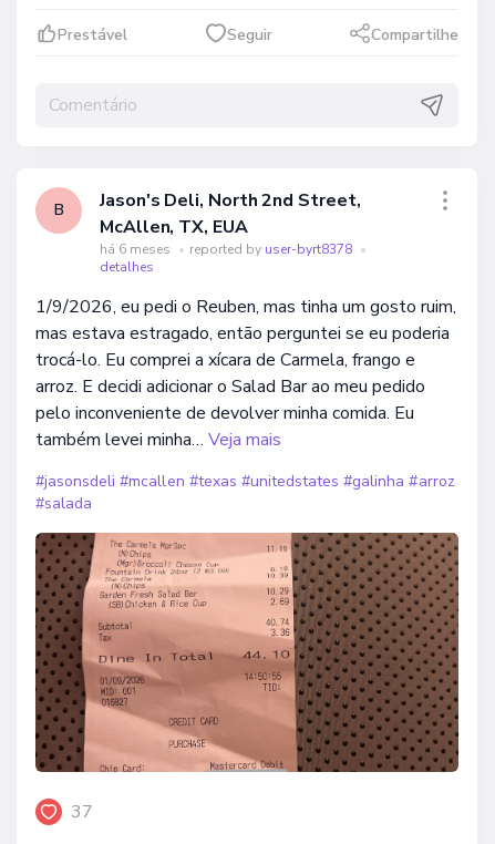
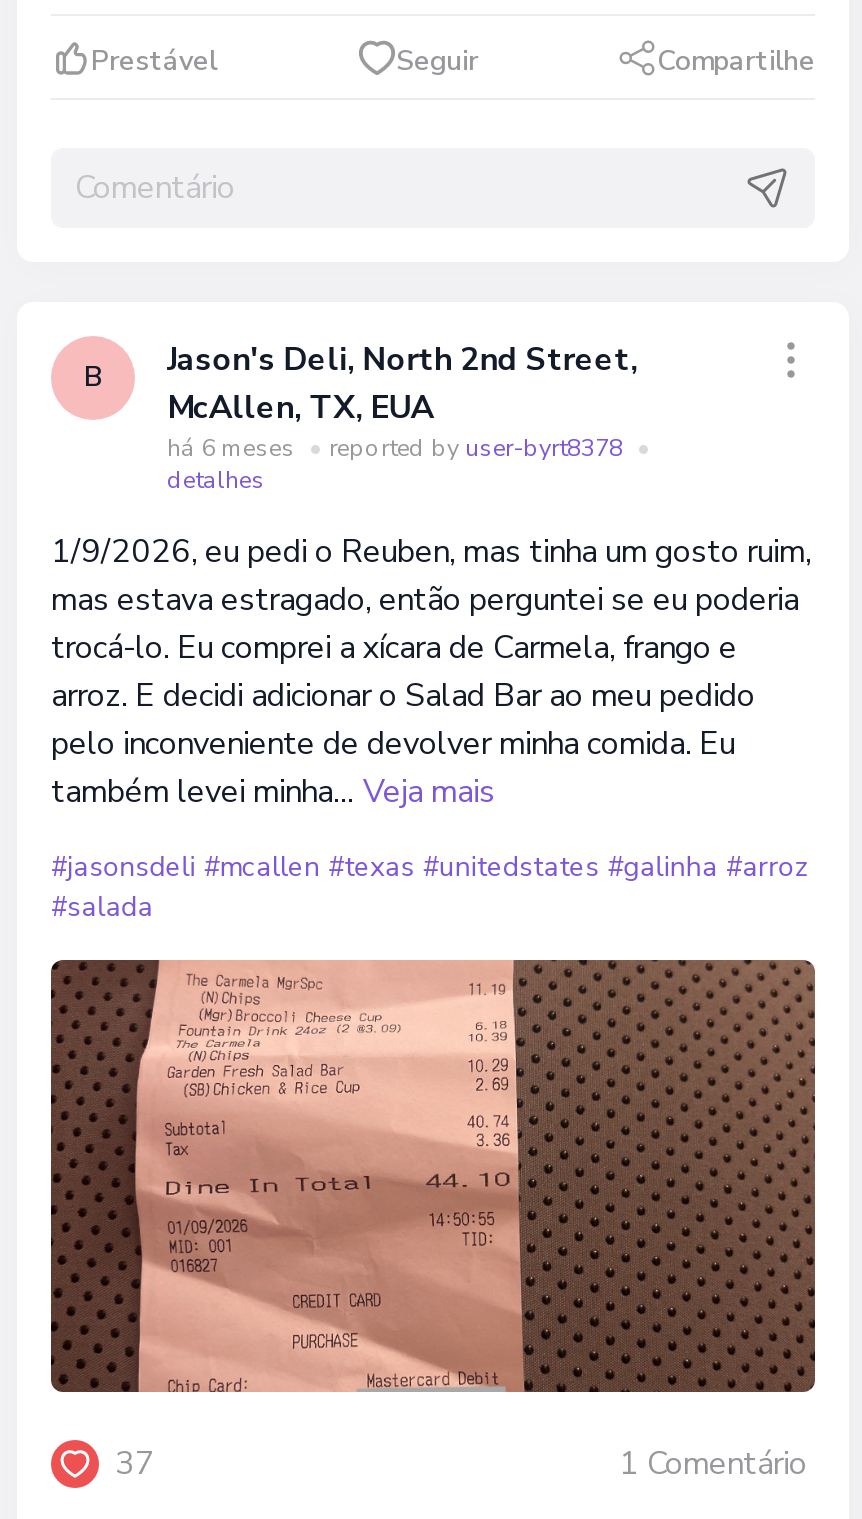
+ 1 Comentário
